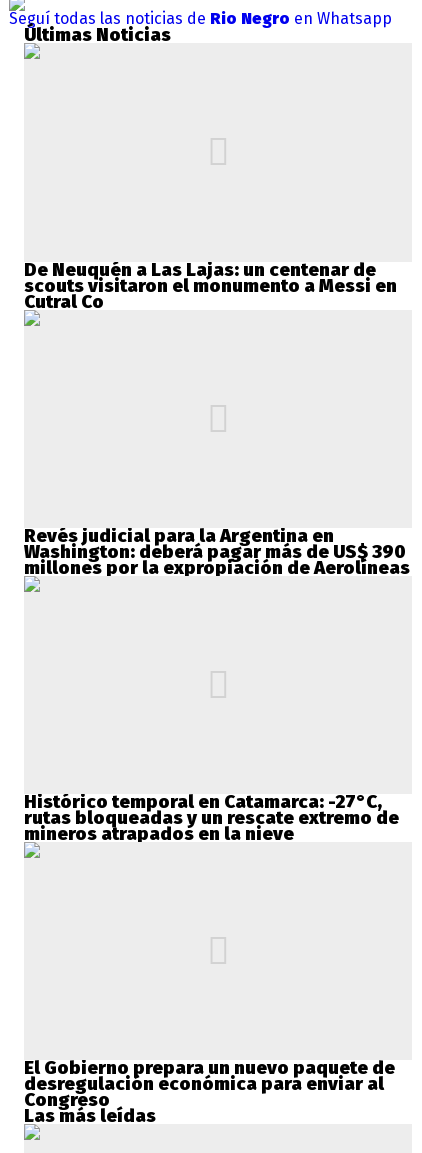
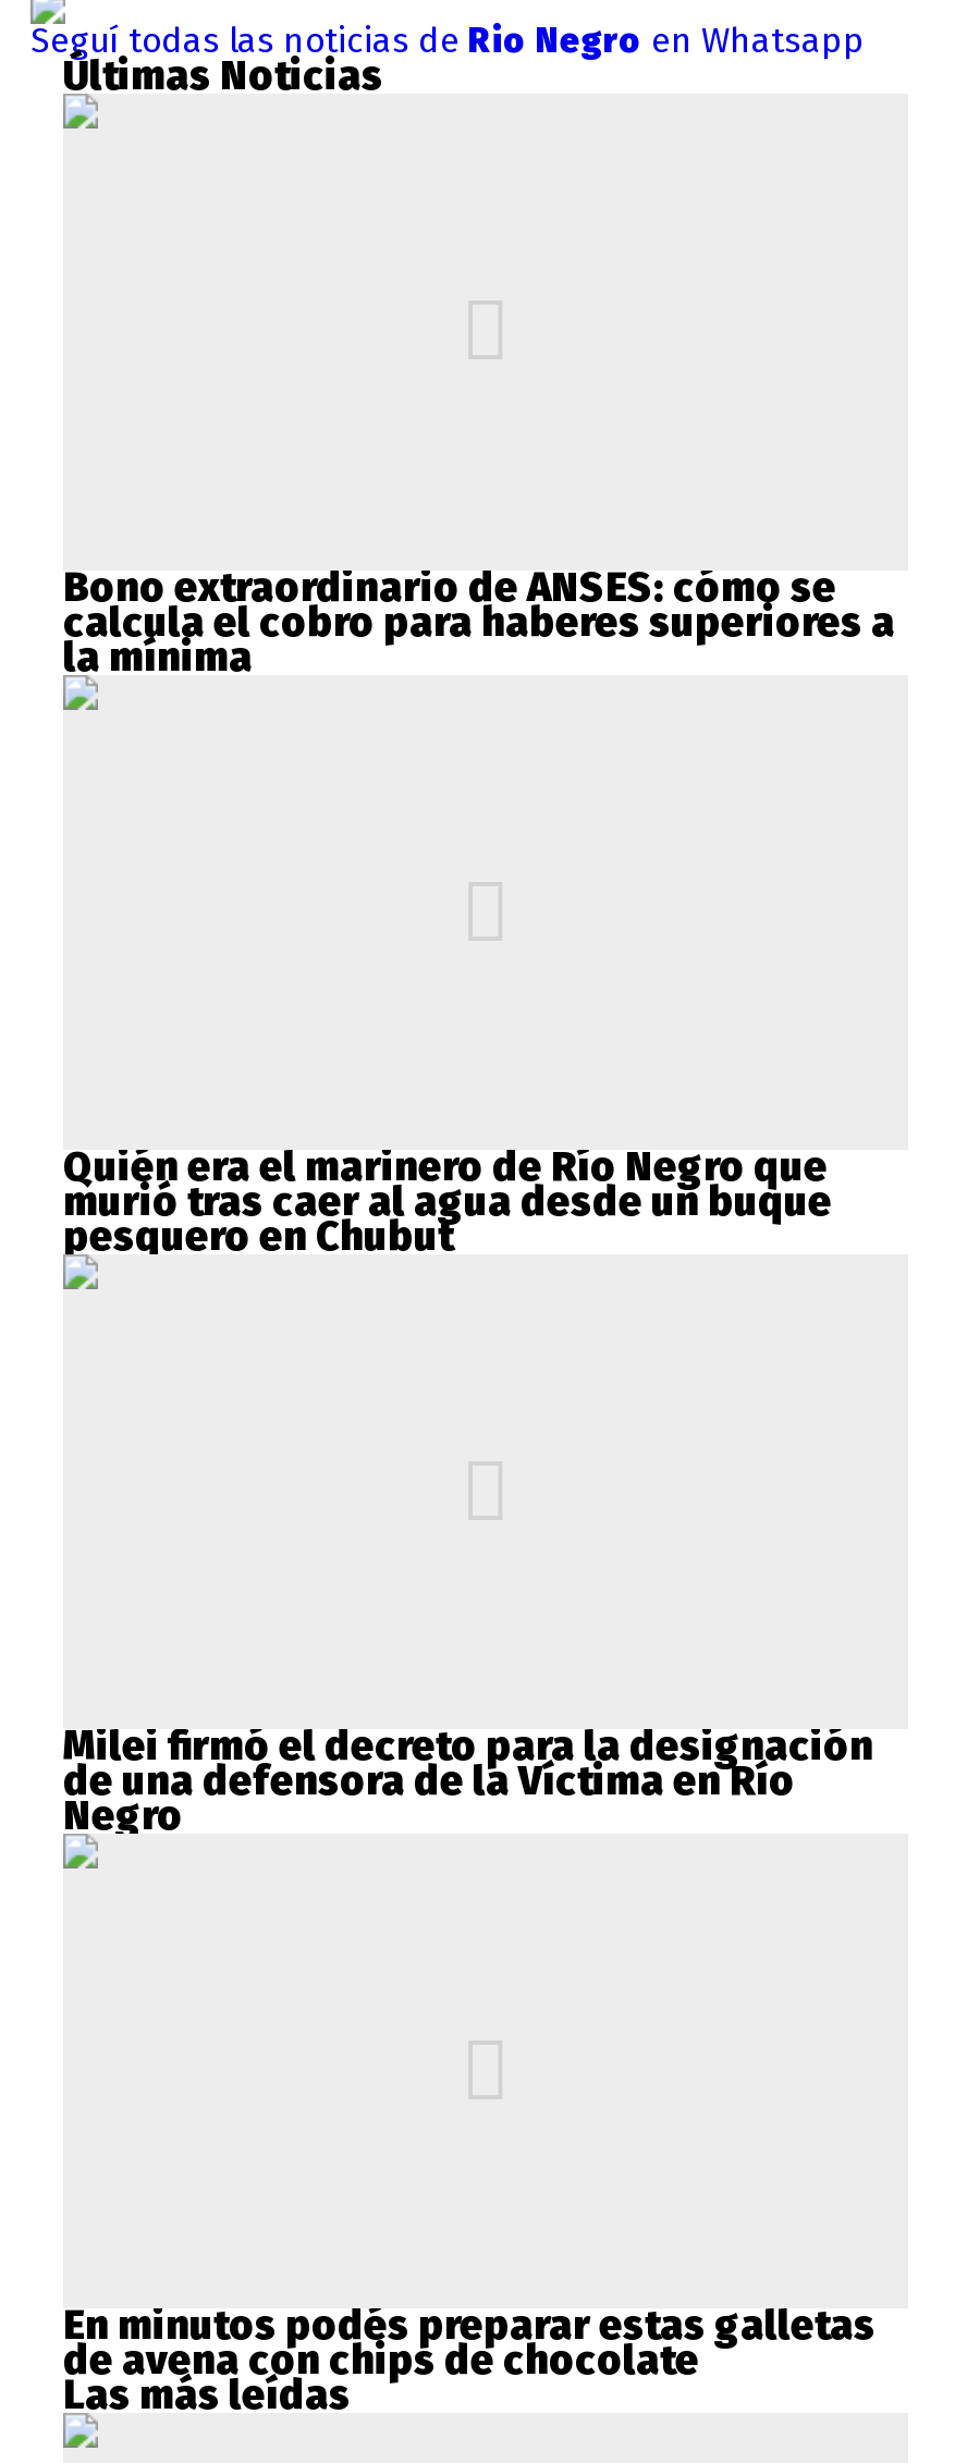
- De Neuquén a Las Lajas: un centenar de
- scouts visitaron el monumento a Messi en
- Cutral Co
+ Bono extraordinario de ANSES: cómo se
+ calcula el cobro para haberes superiores a
+ la mínima

- Revés judicial para la Argentina en
- Washington: deberá pagar más de US$ 390
- millones por la expropiación de Aerolíneas
+ Quién era el marinero de Río Negro que
+ murió tras caer al agua desde un buque
+ pesquero en Chubut

- Histórico temporal en Catamarca: -27°C,
- rutas bloqueadas y un rescate extremo de
- mineros atrapados en la nieve
+ Milei firmó el decreto para la designación
+ de una defensora de la Víctima en Río
+ Negro

- El Gobierno prepara un nuevo paquete de
- desregulación económica para enviar al
- Congreso
+ En minutos podés preparar estas galletas
+ de avena con chips de chocolate
